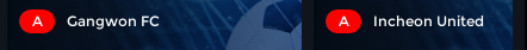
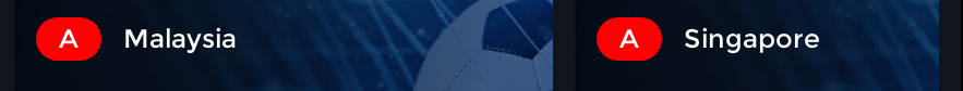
- Gangwon FC
+ Malaysia

- Incheon United
+ Singapore
